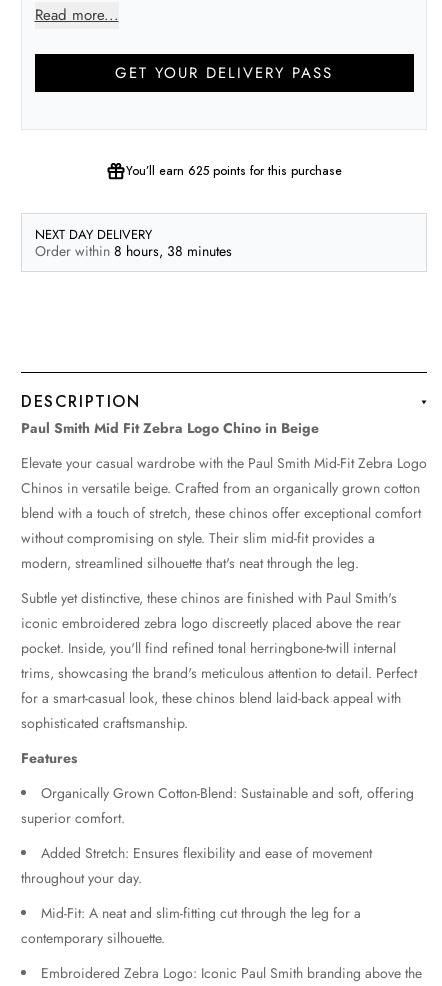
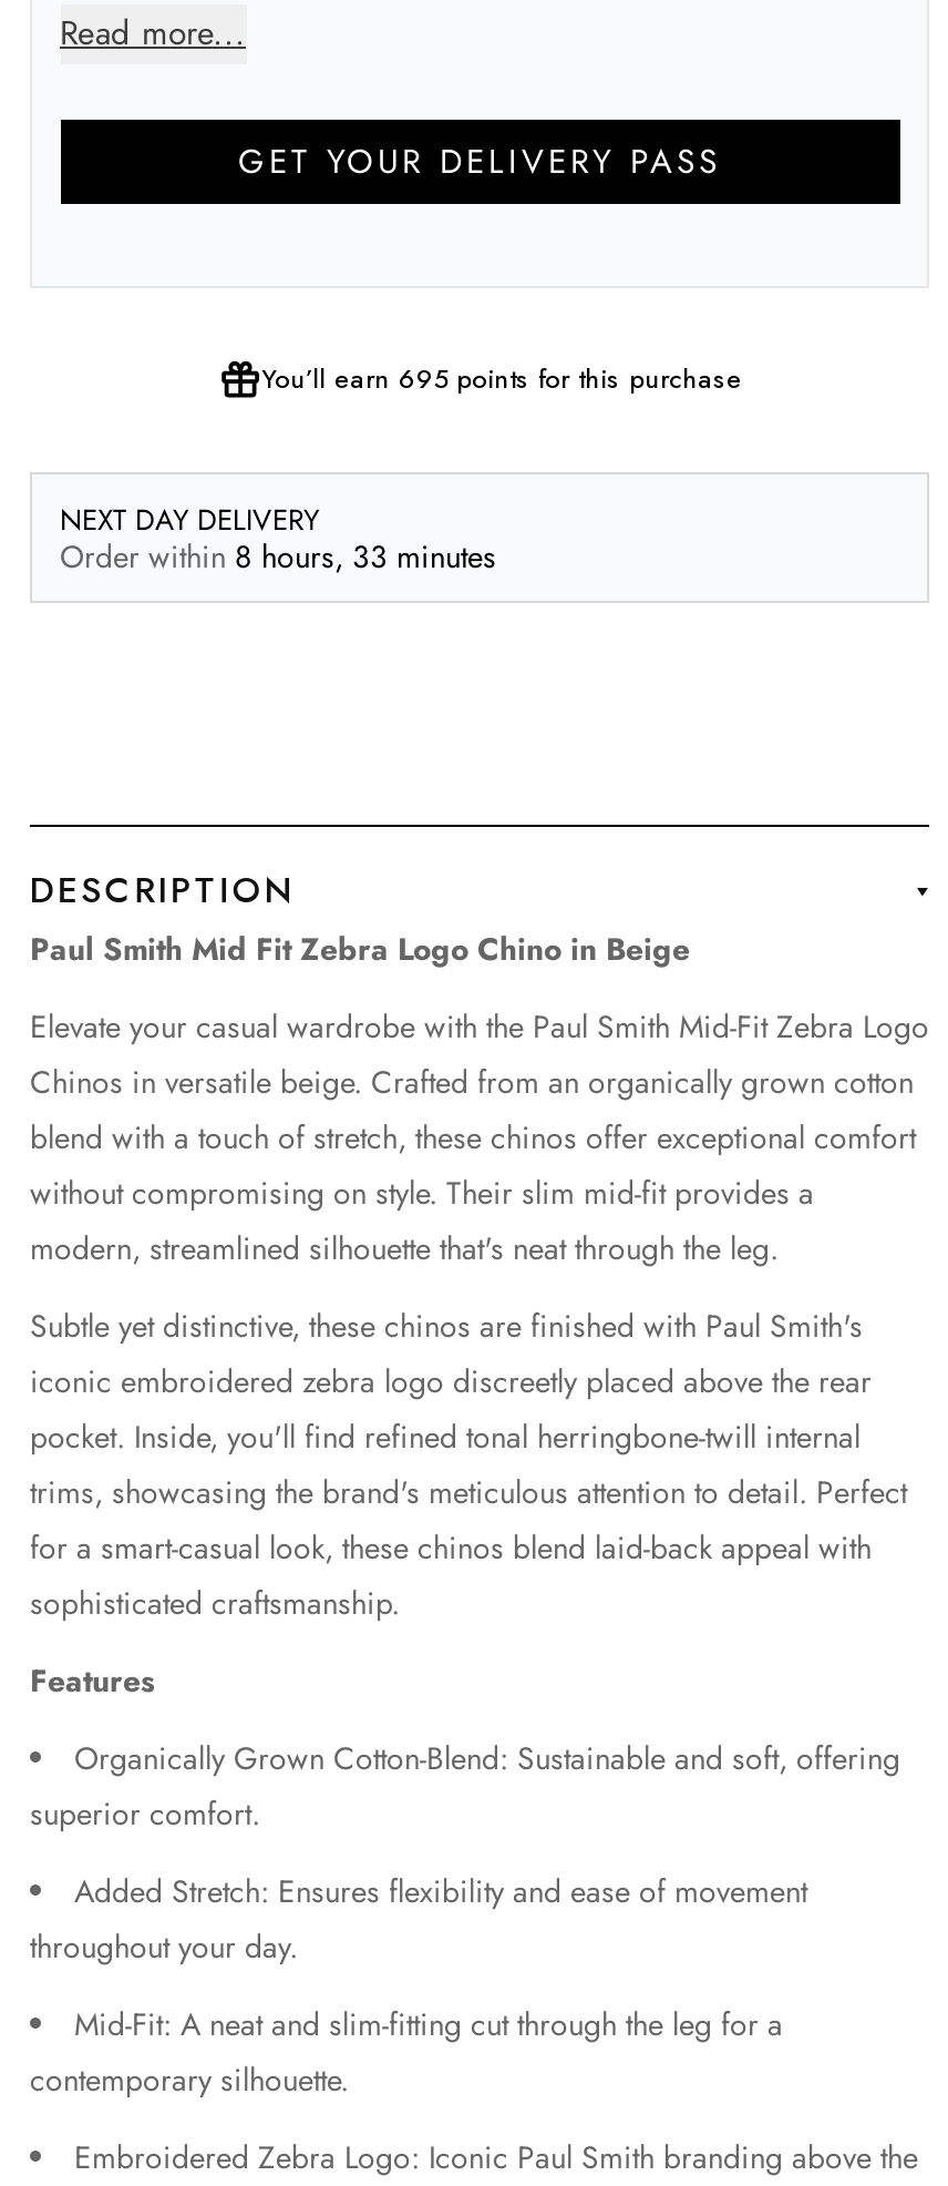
- You’ll earn 625 points for this purchase
+ You’ll earn 695 points for this purchase

- Order within 8 hours, 38 minutes
+ Order within 8 hours, 33 minutes
